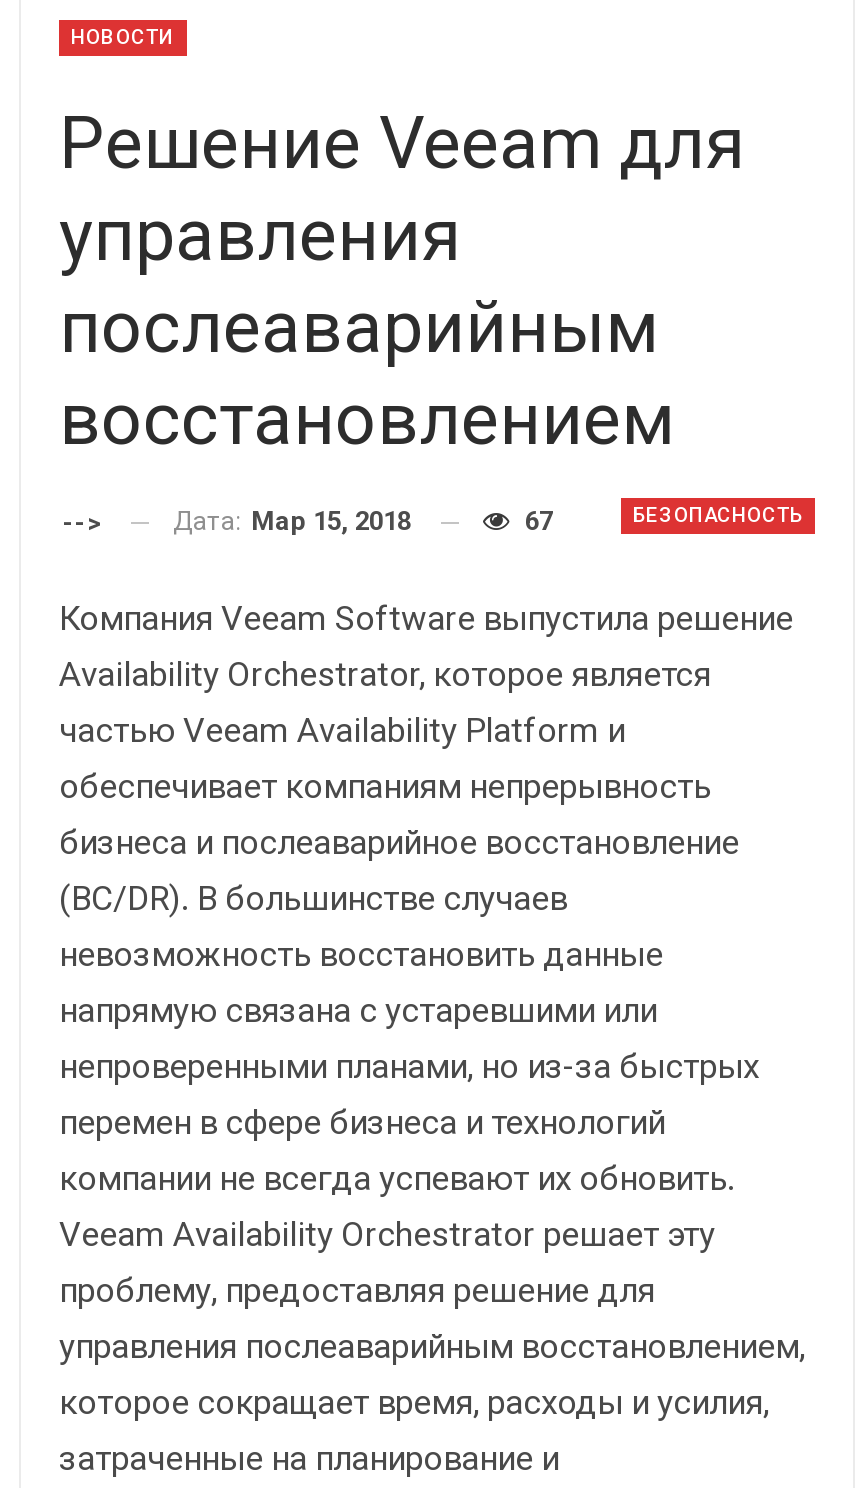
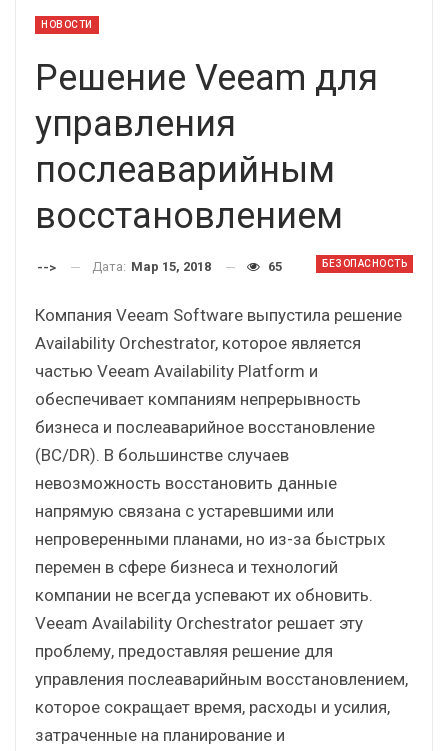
- 67
+ 65
